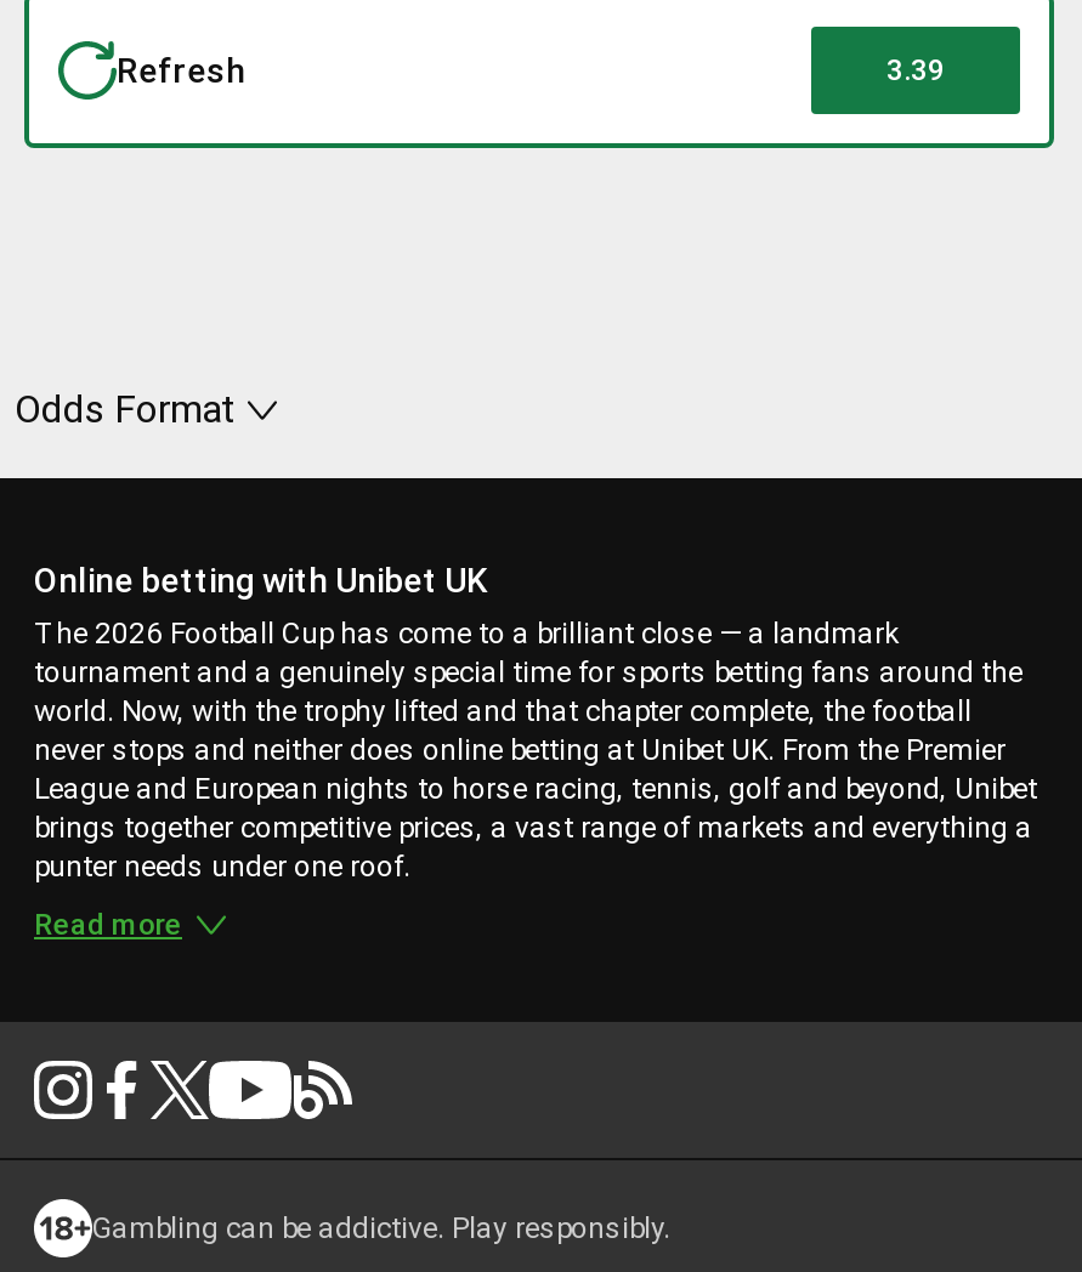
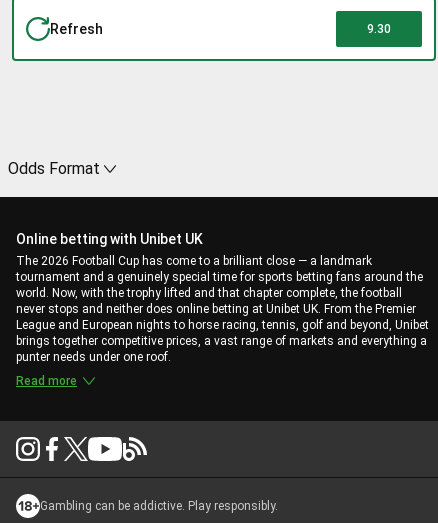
- 3.39
+ 9.30
